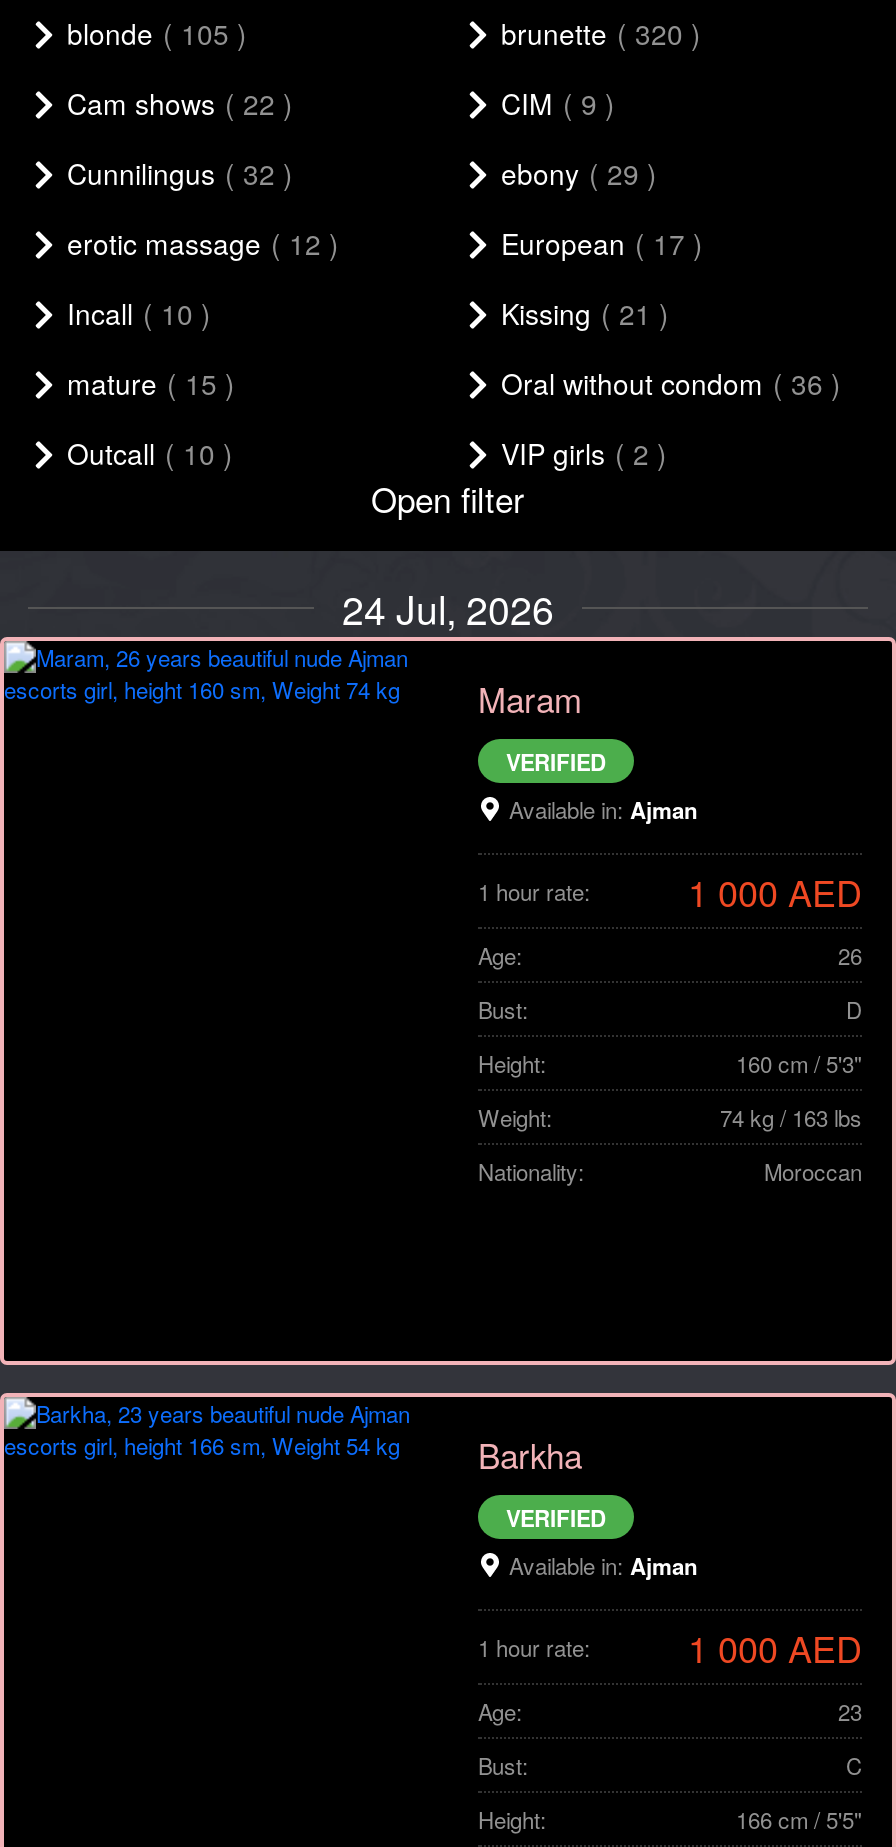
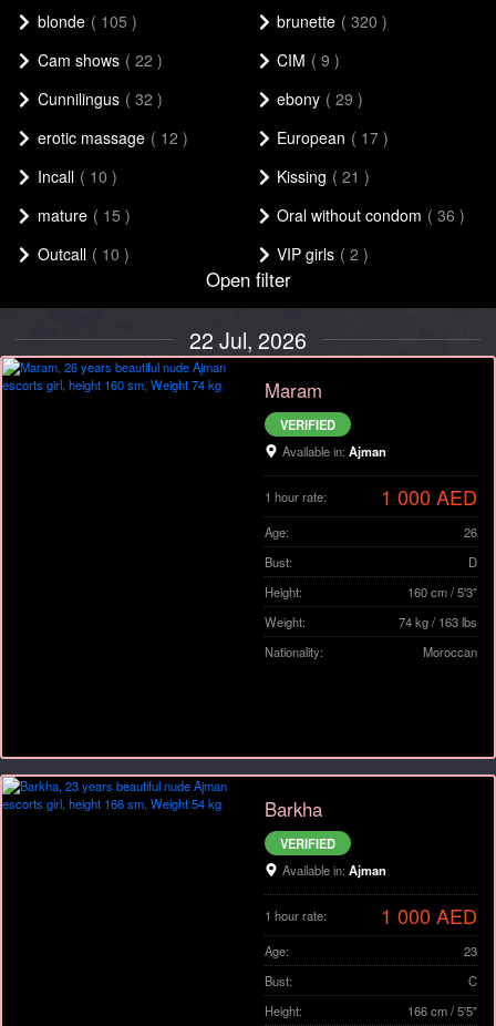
- 24 Jul, 2026
+ 22 Jul, 2026
